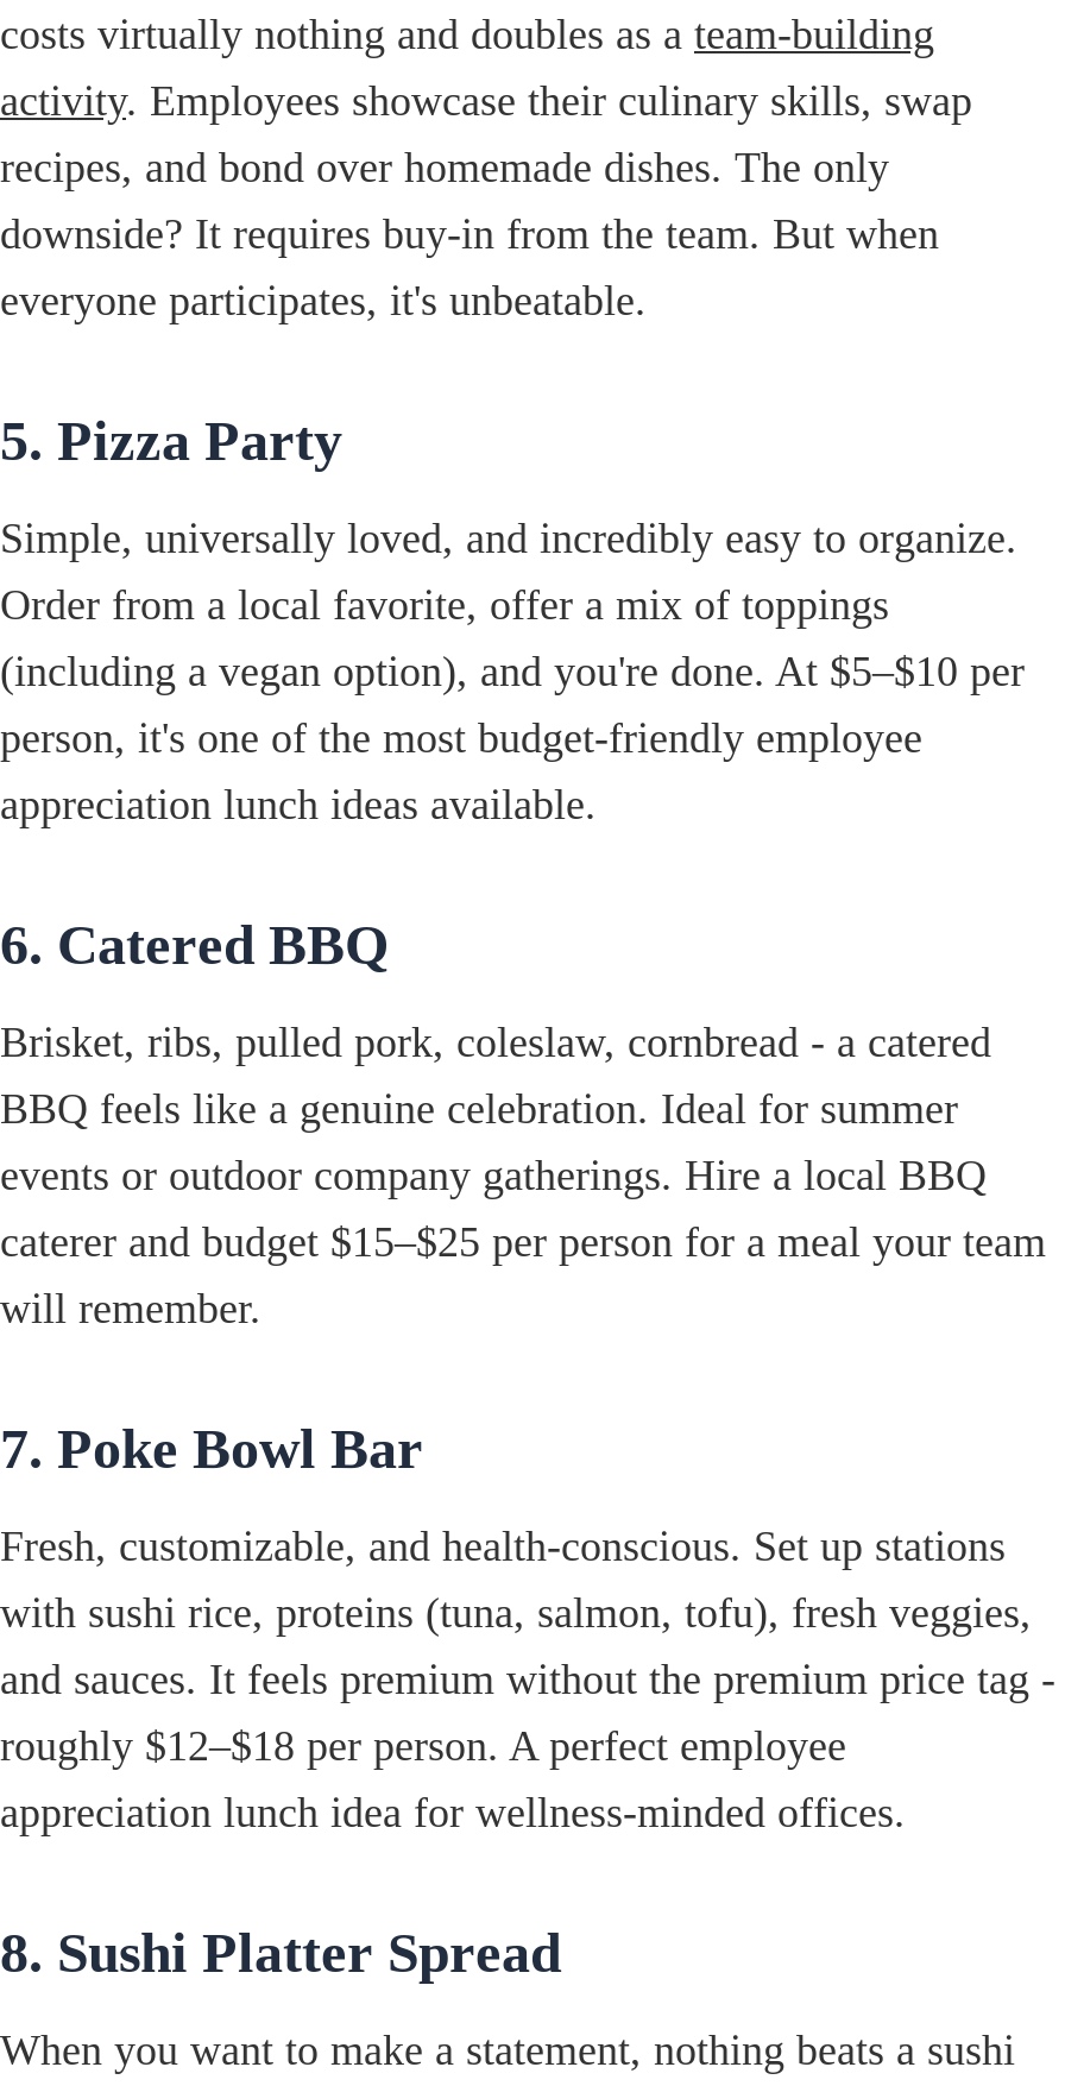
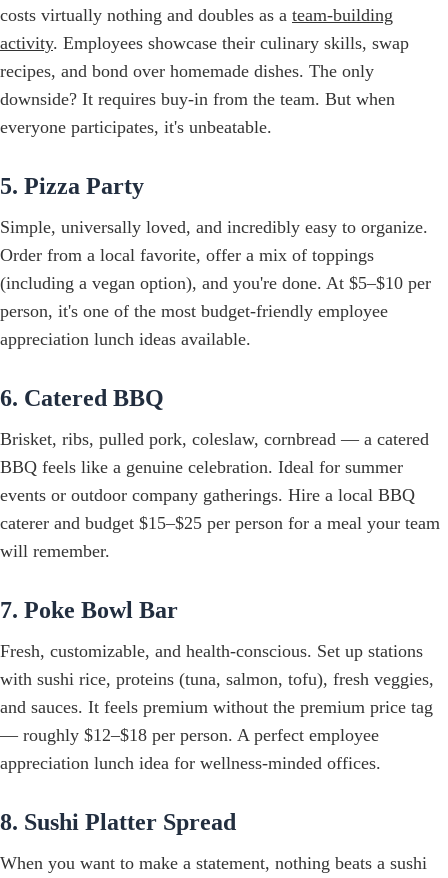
- Brisket, ribs, pulled pork, coleslaw, cornbread - a catered
+ Brisket, ribs, pulled pork, coleslaw, cornbread — a catered

- and sauces. It feels premium without the premium price tag -
- roughly $12–$18 per person. A perfect employee
+ and sauces. It feels premium without the premium price tag
+ — roughly $12–$18 per person. A perfect employee
